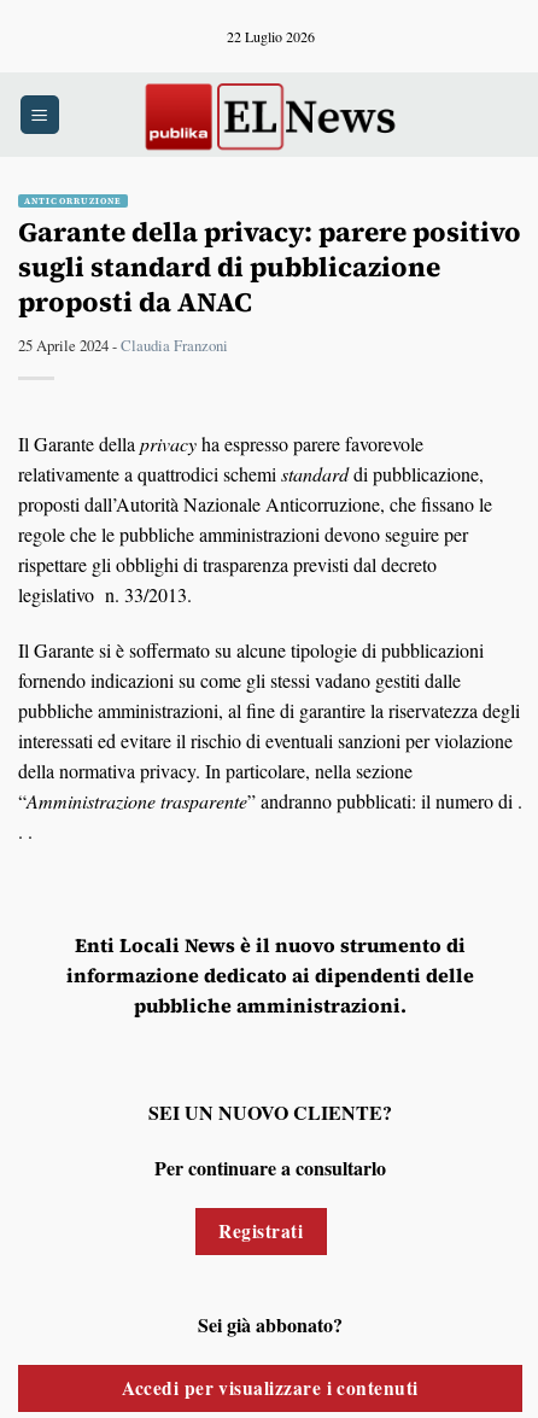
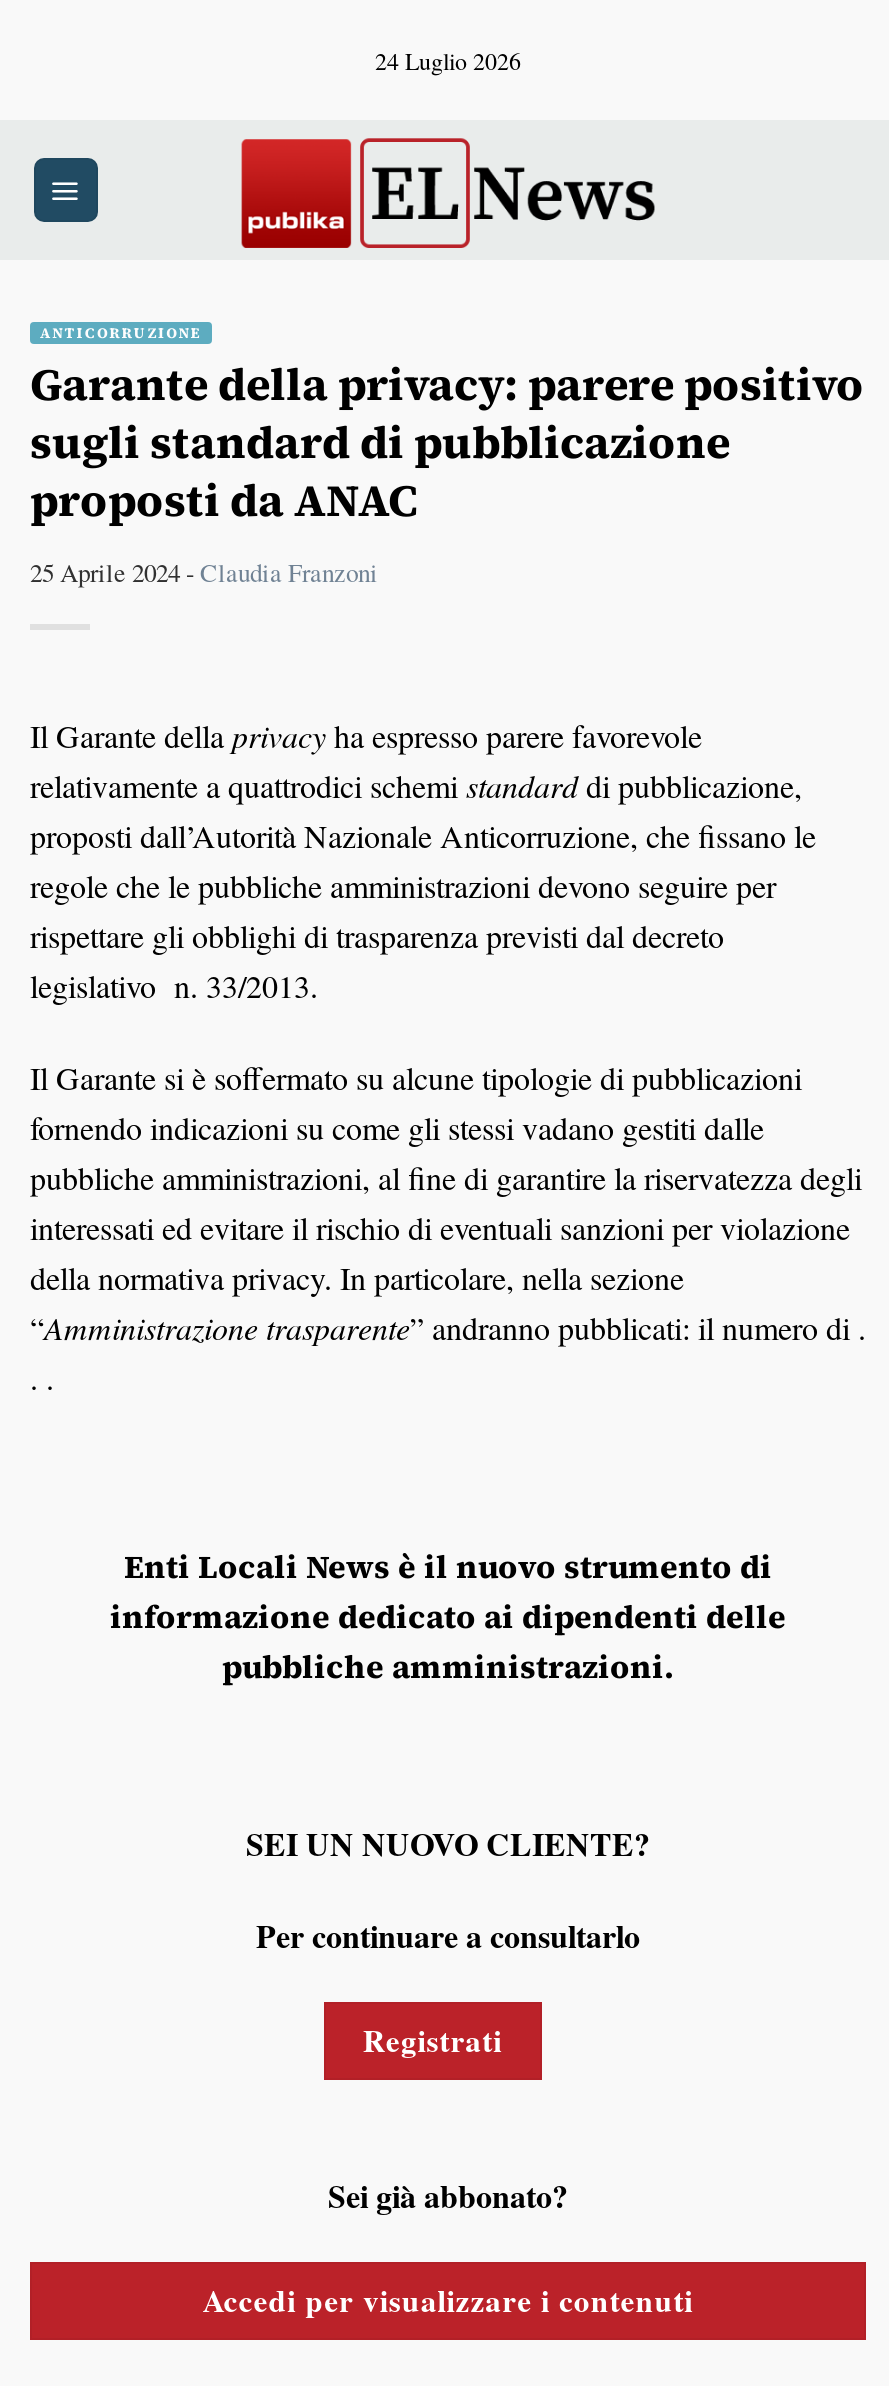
- 22 Luglio 2026
+ 24 Luglio 2026
